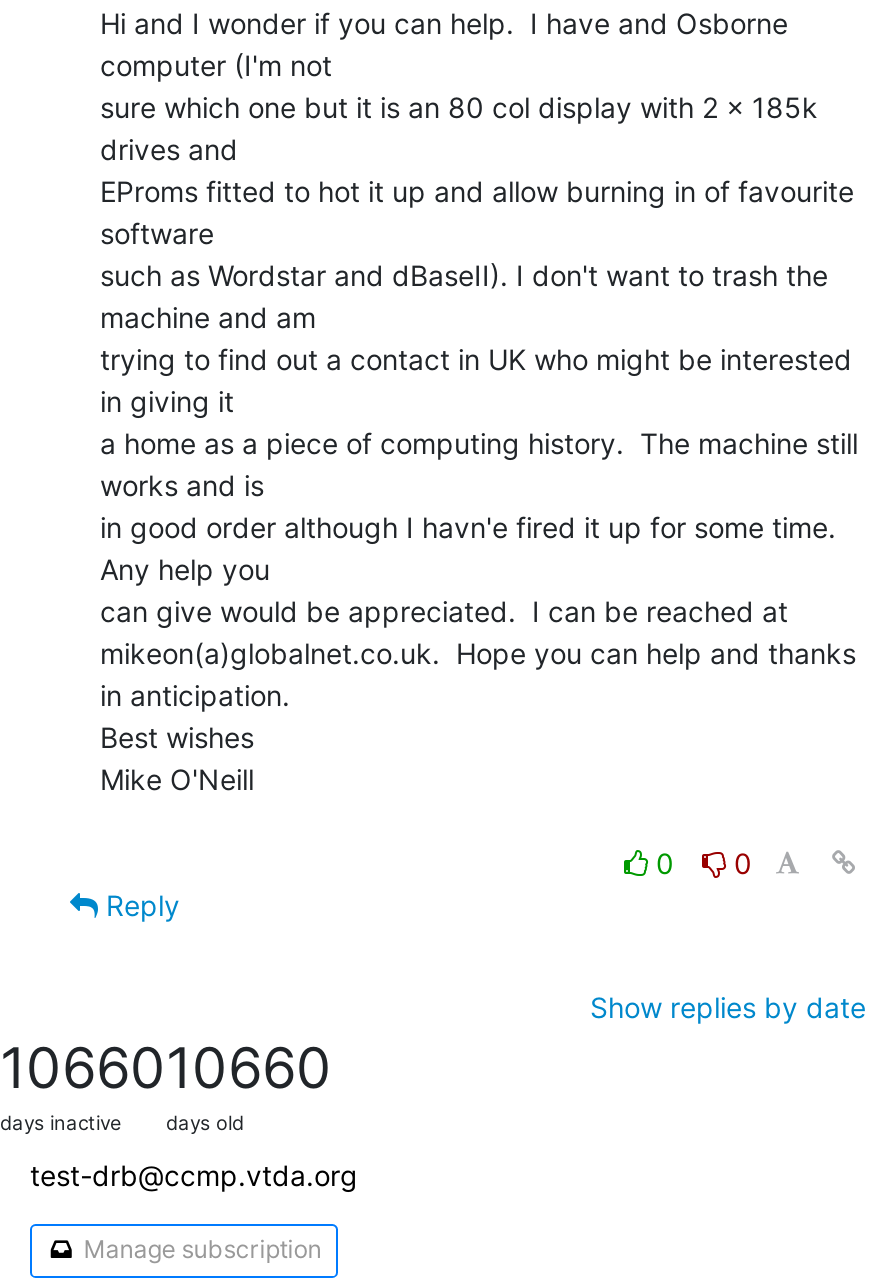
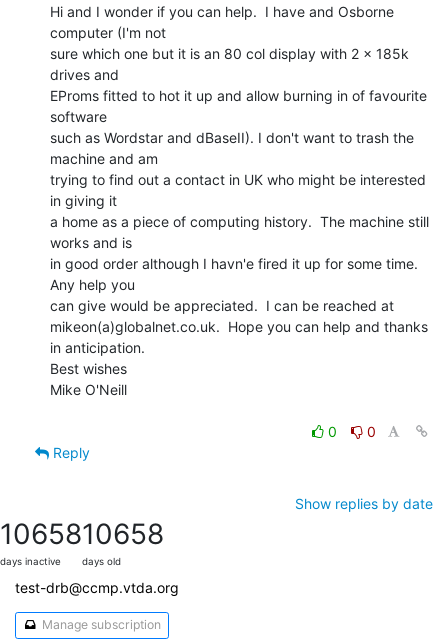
- 10660
+ 10658

- 10660
+ 10658
